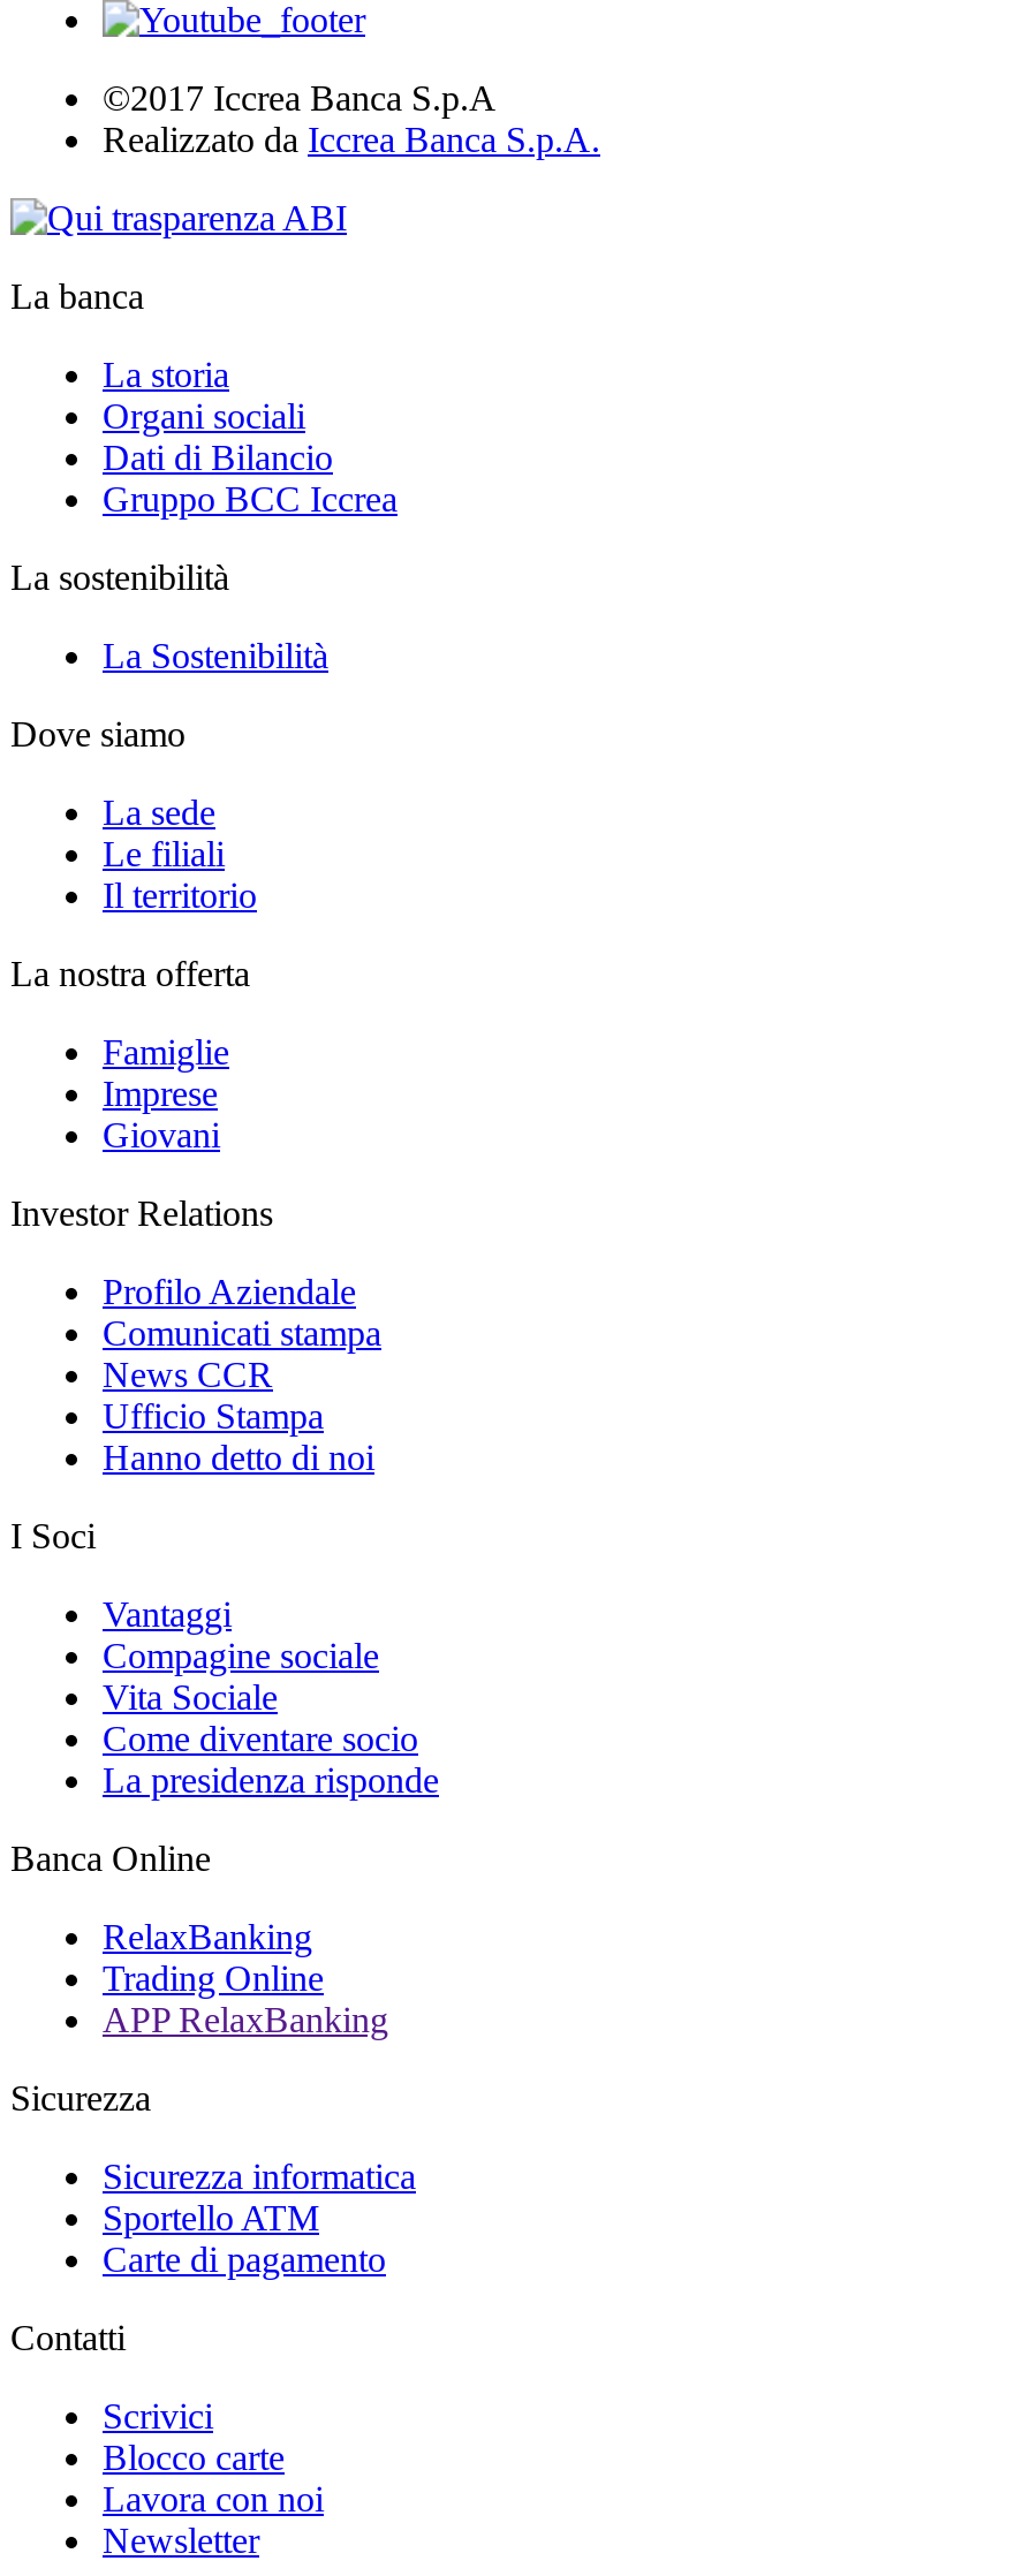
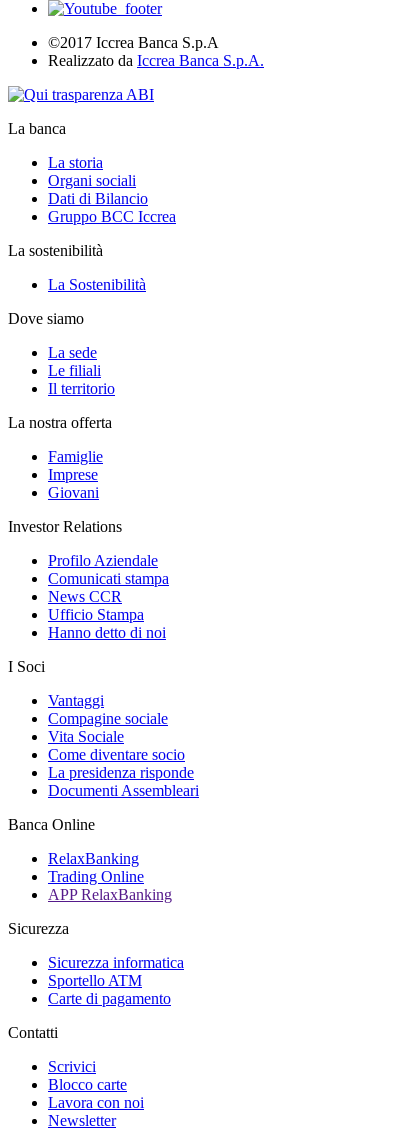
+ Documenti Assembleari
